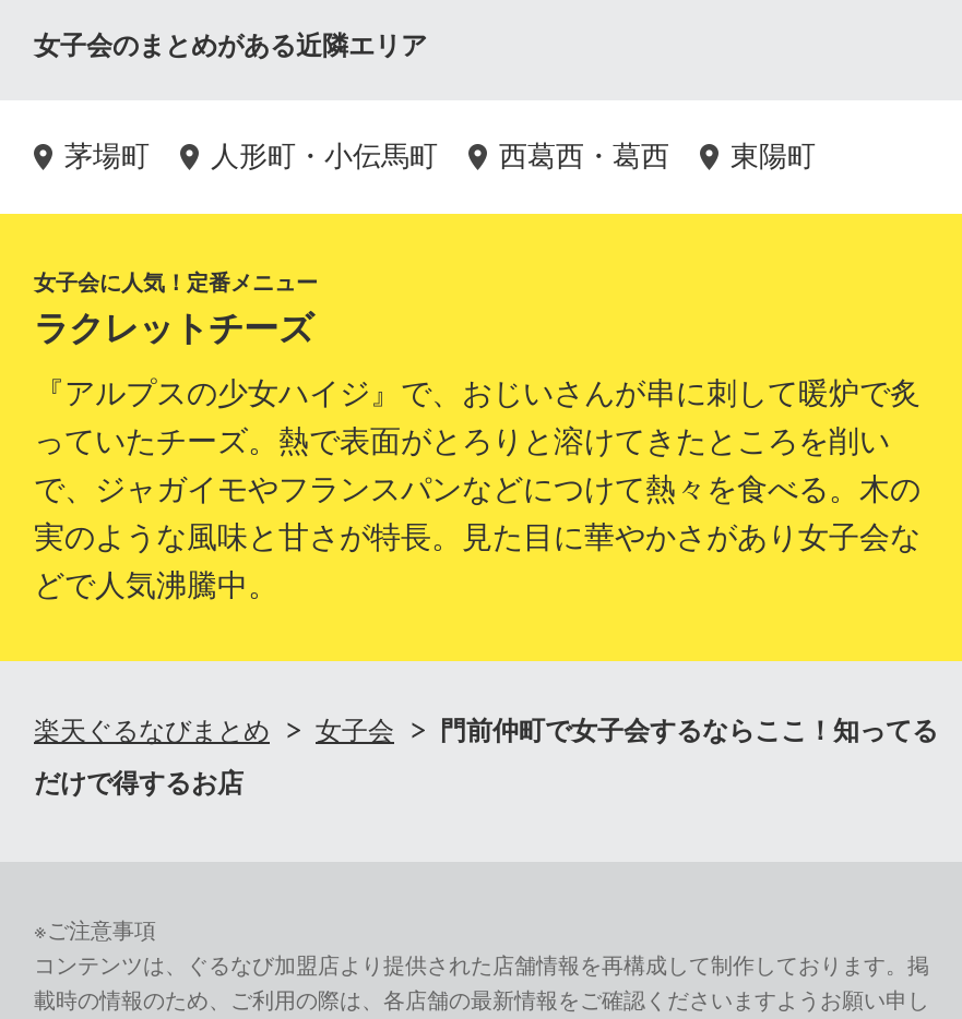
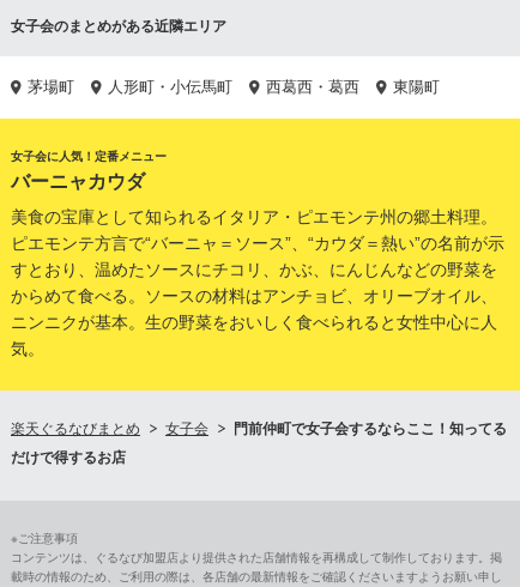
- ラクレットチーズ
+ バーニャカウダ

- 『アルプスの少女ハイジ』で、おじいさんが串に刺して暖炉で炙
- っていたチーズ。熱で表面がとろりと溶けてきたところを削い
- で、ジャガイモやフランスパンなどにつけて熱々を食べる。木の
- 実のような風味と甘さが特長。見た目に華やかさがあり女子会な
- どで人気沸騰中。
+ 美食の宝庫として知られるイタリア・ピエモンテ州の郷土料理。
+ ピエモンテ方言で“バーニャ＝ソース”、“カウダ＝熱い”の名前が示
+ すとおり、温めたソースにチコリ、かぶ、にんじんなどの野菜を
+ からめて食べる。ソースの材料はアンチョビ、オリーブオイル、
+ ニンニクが基本。生の野菜をおいしく食べられると女性中心に人
+ 気。
